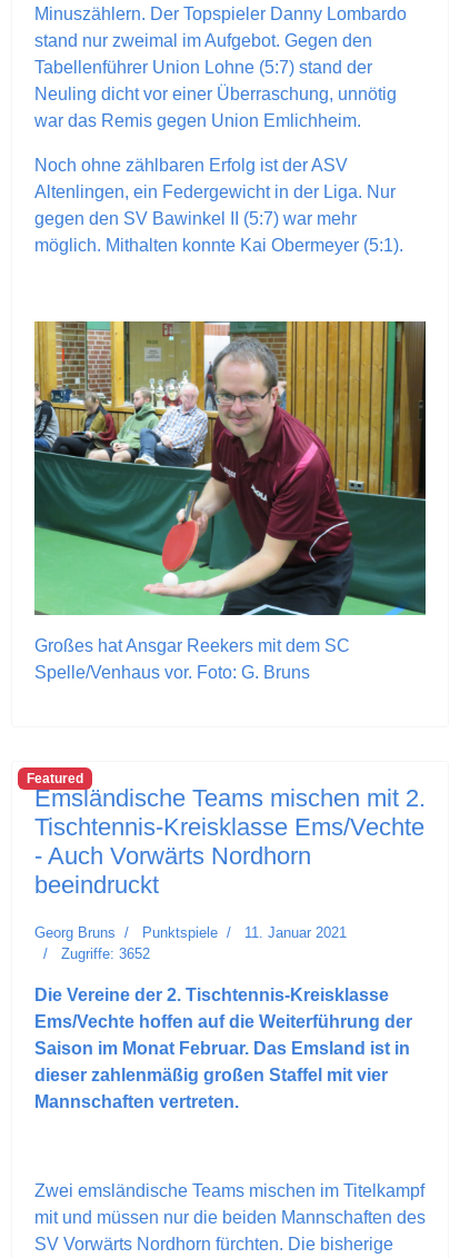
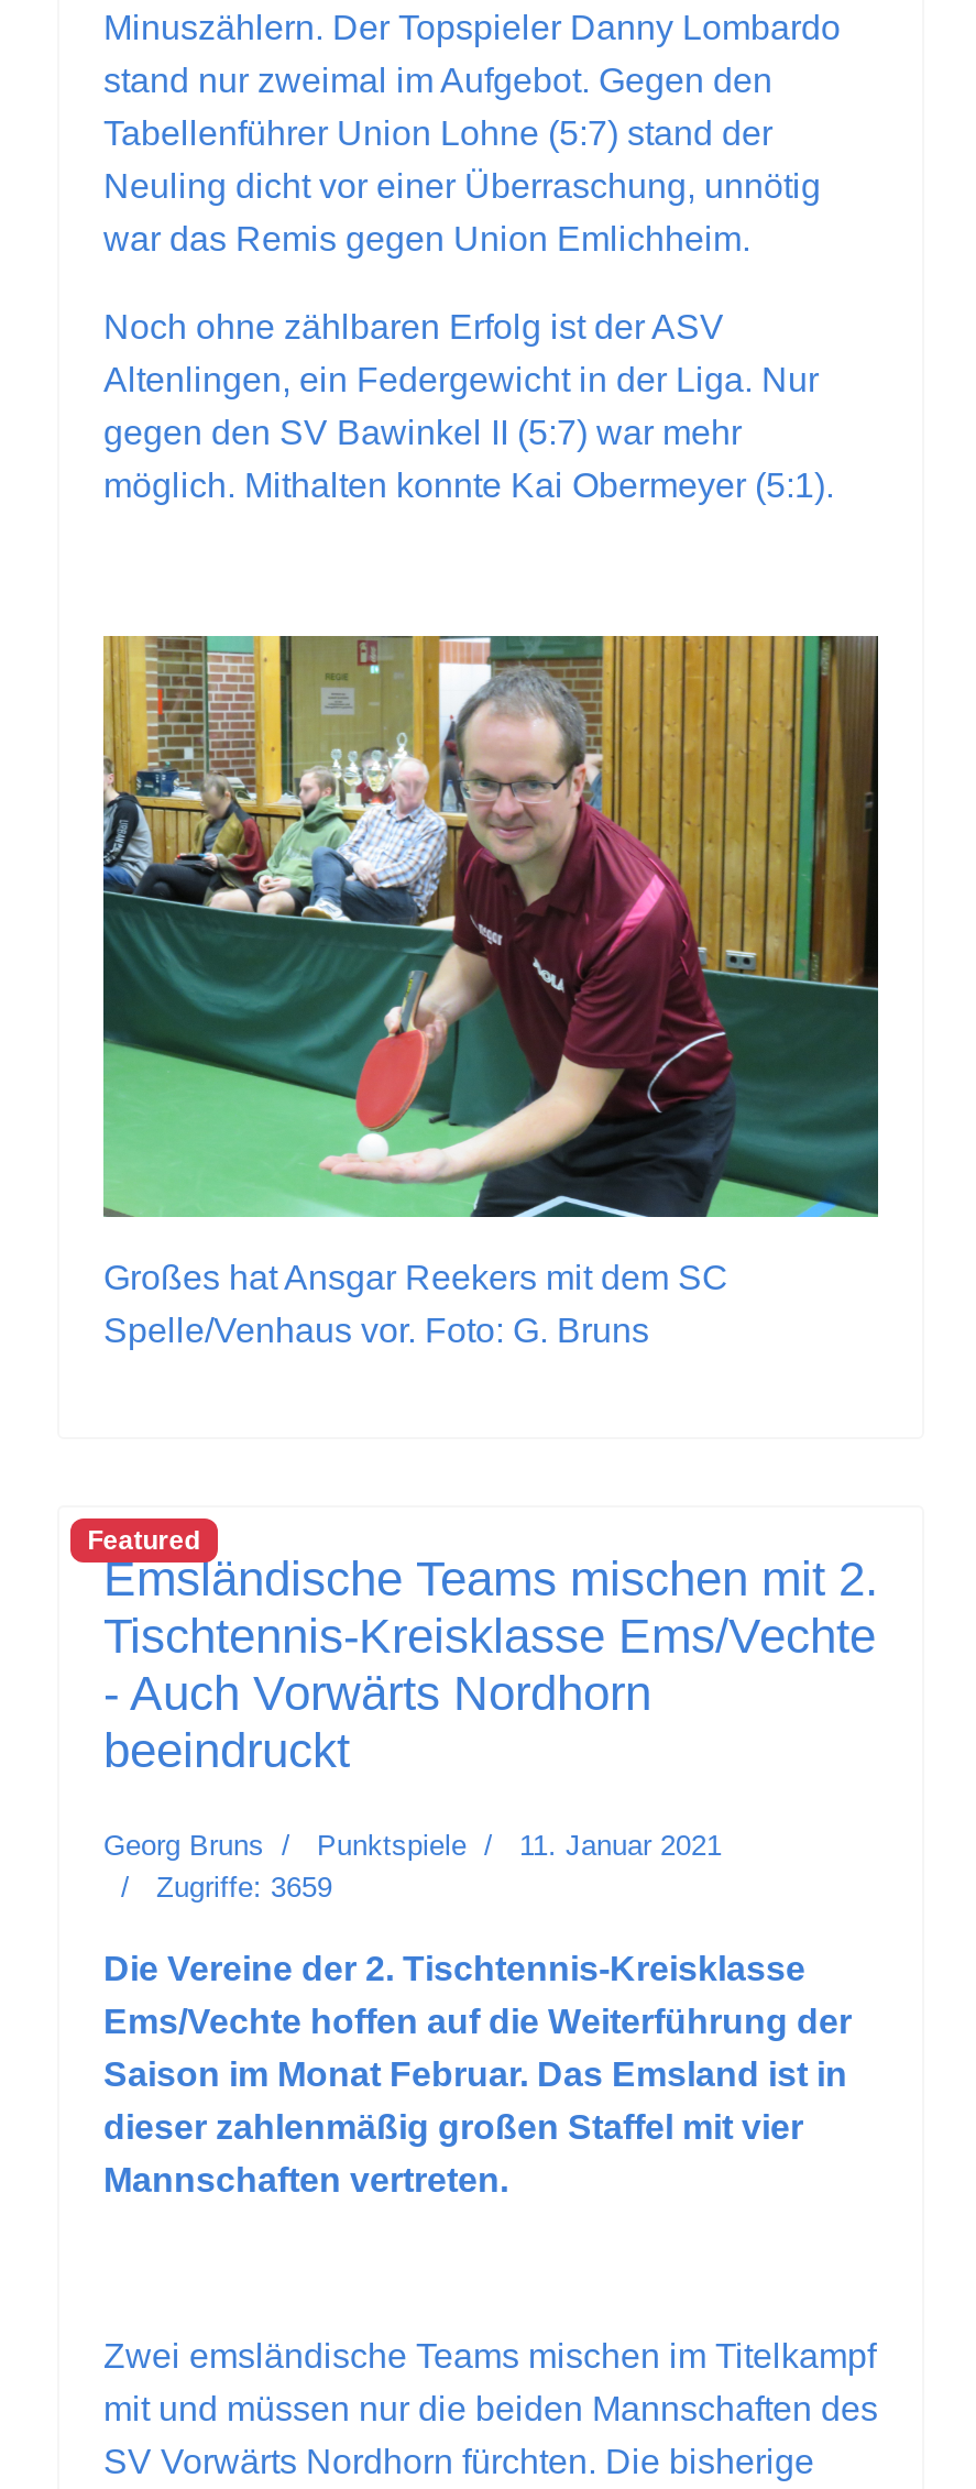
- Zugriffe: 3652
+ Zugriffe: 3659
